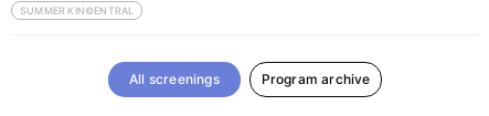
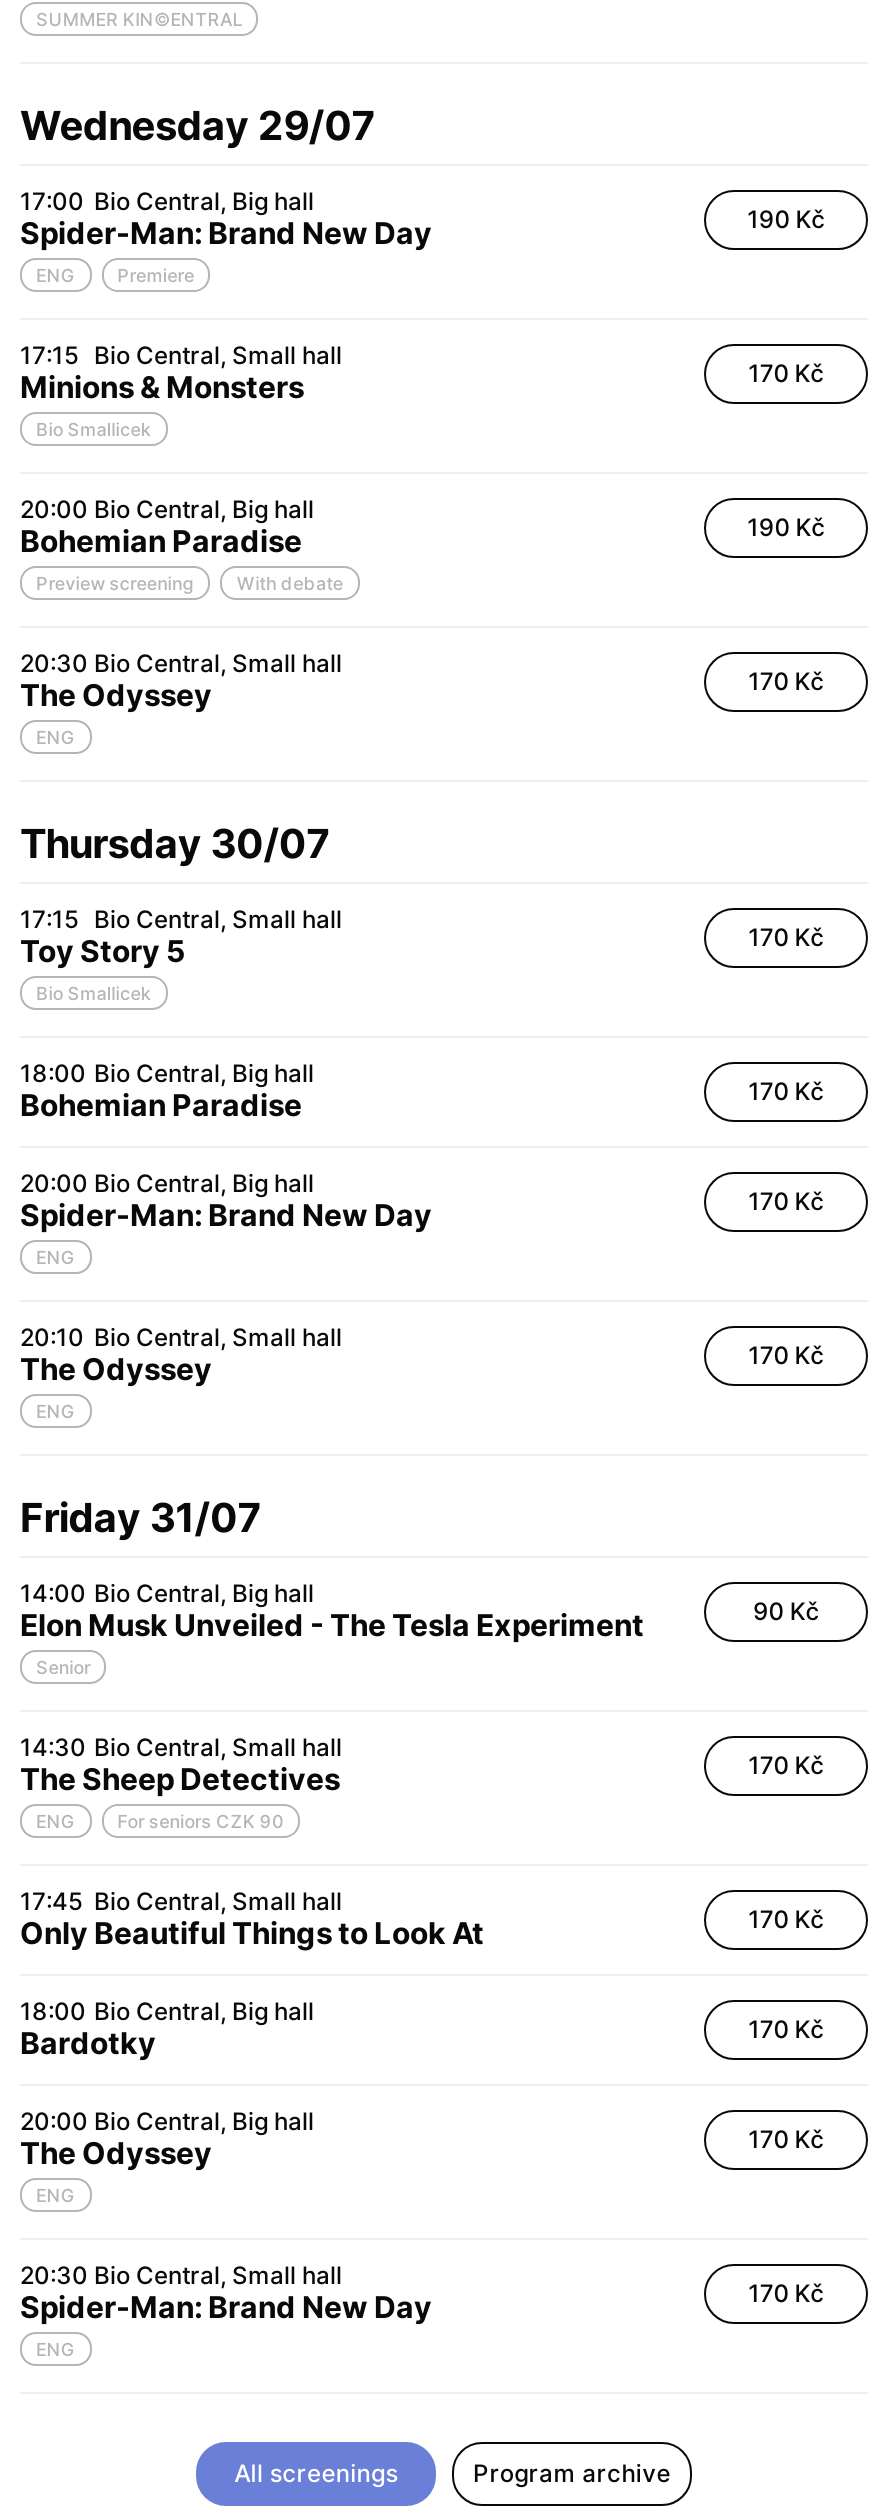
+ Wednesday 29/07
+ 17:00 Bio Central Big hall
+ Spider-Man: Brand New Day
+ ENG
+ Premiere

+ 17:15 Bio Central Small hall
+ Minions & Monsters
+ Bio Smallicek

+ 20:00 Bio Central Big hall
+ Bohemian Paradise
+ Preview screening
+ With debate

+ 20:30 Bio Central Small hall
+ The Odyssey
+ ENG

+ Thursday 30/07
+ 17:15 Bio Central Small hall
+ Toy Story 5
+ Bio Smallicek

+ 18:00 Bio Central Big hall
+ Bohemian Paradise
+ 170 Kč
+ 20:00 Bio Central Big hall
+ Spider-Man: Brand New Day
+ ENG

+ 20:10 Bio Central Small hall
+ The Odyssey
+ ENG

+ Friday 31/07
+ 14:00 Bio Central Big hall
+ Elon Musk Unveiled - The Tesla Experiment
+ Senior

+ 14:30 Bio Central Small hall
+ The Sheep Detectives
+ ENG
+ For seniors CZK 90

+ 17:45 Bio Central Small hall
+ Only Beautiful Things to Look At
+ 170 Kč
+ 18:00 Bio Central Big hall
+ Bardotky
+ 170 Kč
+ 20:00 Bio Central Big hall
+ The Odyssey
+ ENG

+ 20:30 Bio Central Small hall
+ Spider-Man: Brand New Day
+ ENG

+ 190 Kč

+ 190 Kč

+ 170 Kč

+ 170 Kč

+ 170 Kč

+ 170 Kč

+ 170 Kč

+ 170 Kč

+ 170 Kč

+ 170 Kč

+ 90 Kč
